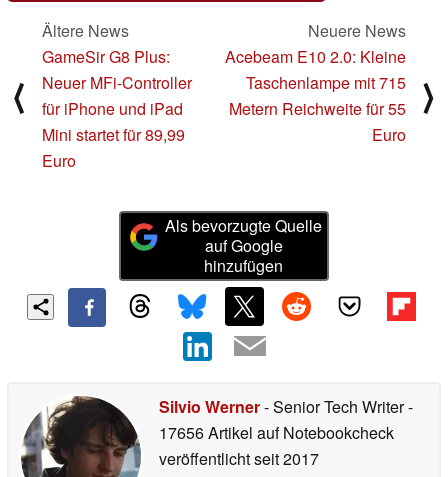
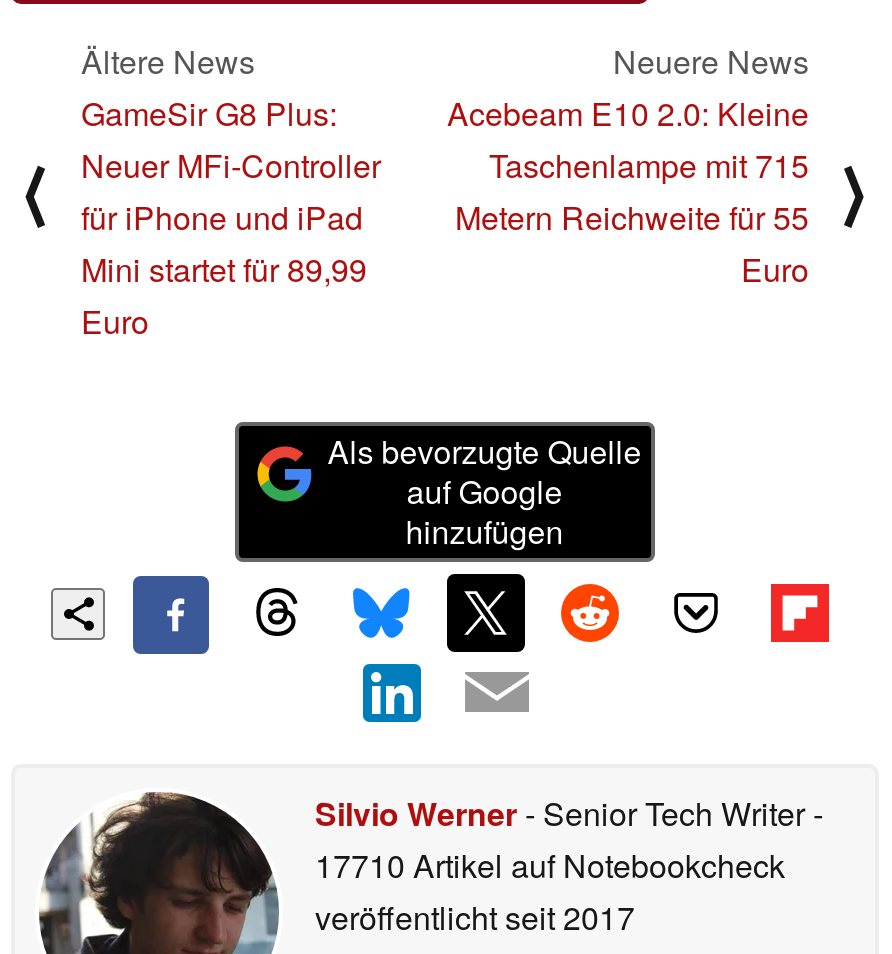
- 17656 Artikel auf Notebookcheck
+ 17710 Artikel auf Notebookcheck
